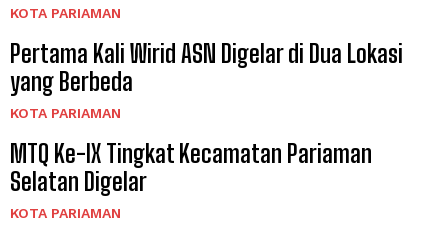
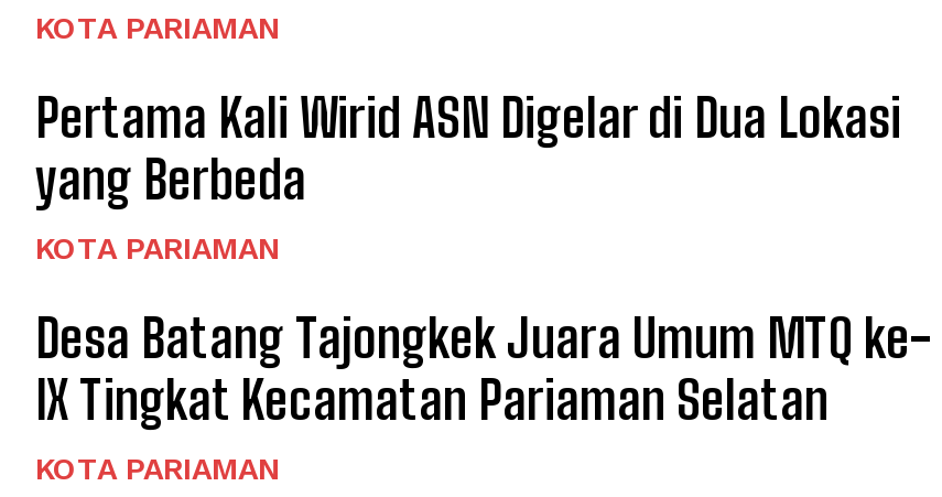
- MTQ Ke-IX Tingkat Kecamatan Pariaman
- Selatan Digelar
+ Desa Batang Tajongkek Juara Umum MTQ ke-
+ IX Tingkat Kecamatan Pariaman Selatan
